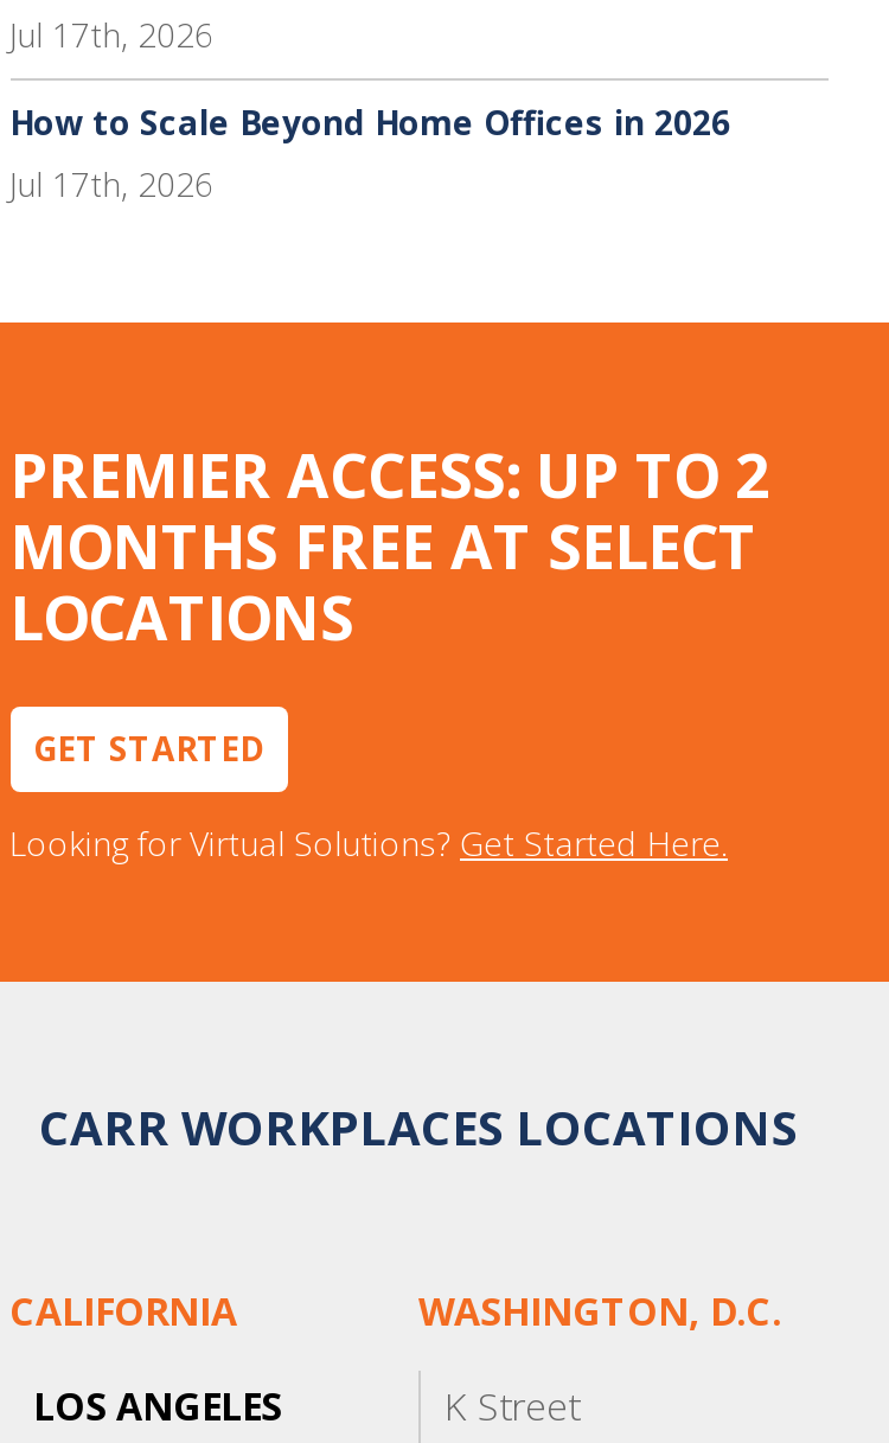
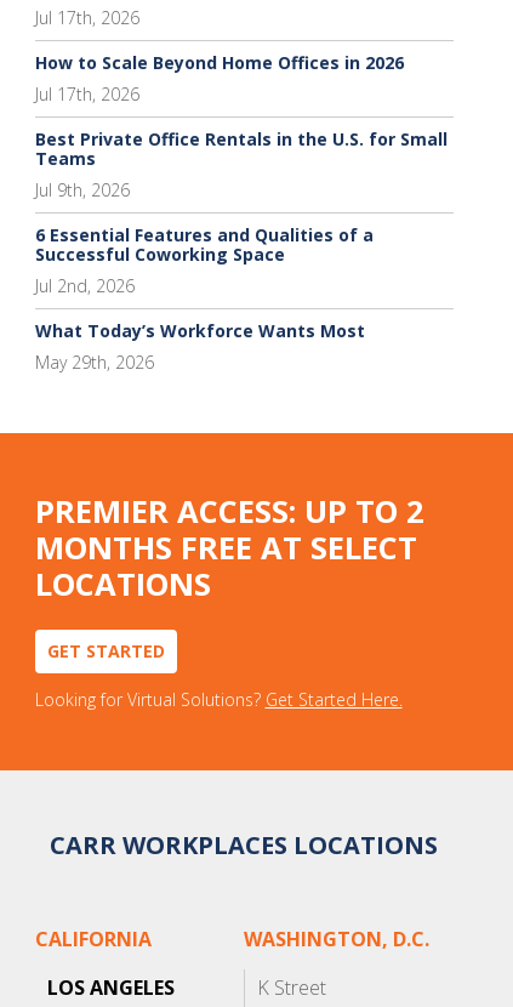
+ Best Private Office Rentals in the U.S. for Small
+ Teams
+ Jul 9th, 2026
+ 6 Essential Features and Qualities of a
+ Successful Coworking Space
+ Jul 2nd, 2026
+ What Today’s Workforce Wants Most
+ May 29th, 2026
